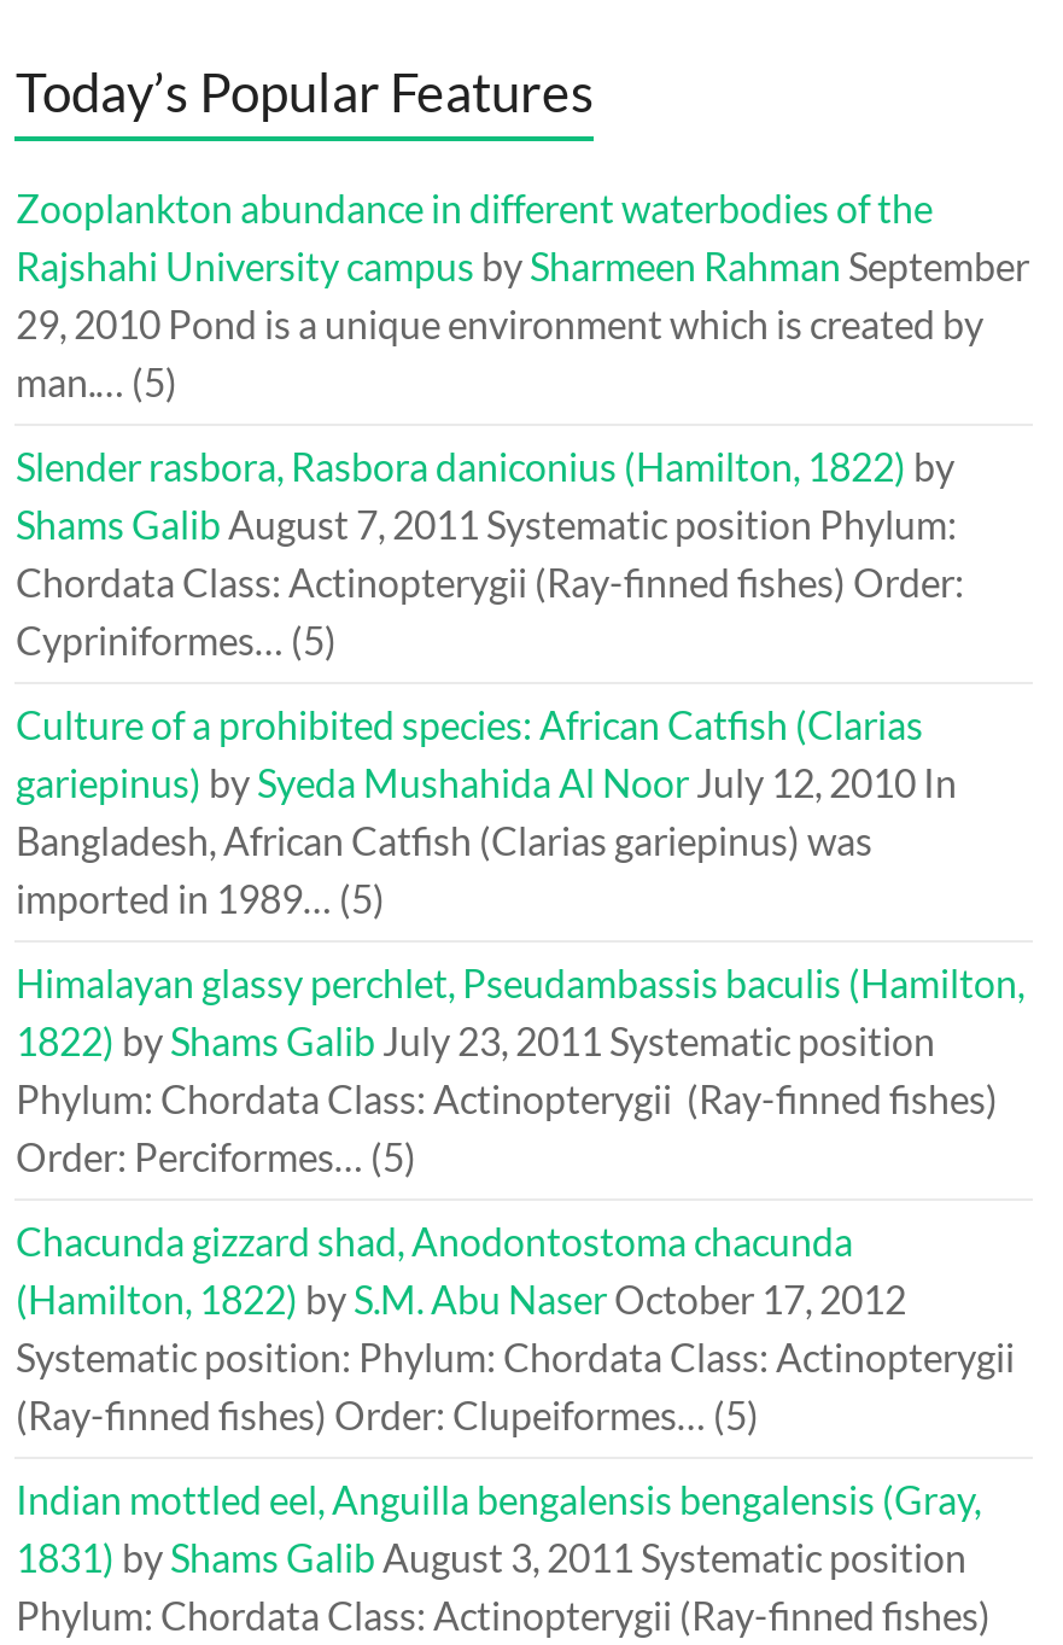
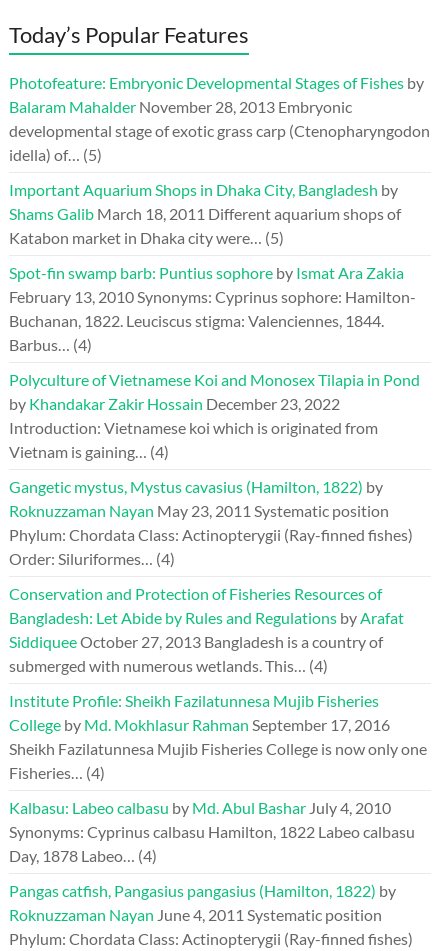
- Zooplankton abundance in different waterbodies of the
- Rajshahi University campus by Sharmeen Rahman September
- 29, 2010 Pond is a unique environment which is created by
- man.… (5)
- Slender rasbora, Rasbora daniconius (Hamilton, 1822) by
- Shams Galib August 7, 2011 Systematic position Phylum:
- Chordata Class: Actinopterygii (Ray-finned fishes) Order:
- Cypriniformes… (5)
- Culture of a prohibited species: African Catfish (Clarias
- gariepinus) by Syeda Mushahida Al Noor July 12, 2010 In
- Bangladesh, African Catfish (Clarias gariepinus) was
- imported in 1989… (5)
- Himalayan glassy perchlet, Pseudambassis baculis (Hamilton,
- 1822) by Shams Galib July 23, 2011 Systematic position
+ Photofeature: Embryonic Developmental Stages of Fishes by
+ Balaram Mahalder November 28, 2013 Embryonic
+ developmental stage of exotic grass carp (Ctenopharyngodon
+ idella) of… (5)
+ Important Aquarium Shops in Dhaka City, Bangladesh by
+ Shams Galib March 18, 2011 Different aquarium shops of
+ Katabon market in Dhaka city were… (5)
+ Spot-fin swamp barb: Puntius sophore by Ismat Ara Zakia
+ February 13, 2010 Synonyms: Cyprinus sophore: Hamilton-
+ Buchanan, 1822. Leuciscus stigma: Valenciennes, 1844.
+ Barbus… (4)
+ Polyculture of Vietnamese Koi and Monosex Tilapia in Pond
+ by Khandakar Zakir Hossain December 23, 2022
+ Introduction: Vietnamese koi which is originated from
+ Vietnam is gaining… (4)
+ Gangetic mystus, Mystus cavasius (Hamilton, 1822) by
+ Roknuzzaman Nayan May 23, 2011 Systematic position

- Order: Perciformes… (5)
- Chacunda gizzard shad, Anodontostoma chacunda
- (Hamilton, 1822) by S.M. Abu Naser October 17, 2012
- Systematic position: Phylum: Chordata Class: Actinopterygii
- (Ray-finned fishes) Order: Clupeiformes… (5)
- Indian mottled eel, Anguilla bengalensis bengalensis (Gray,
- 1831) by Shams Galib August 3, 2011 Systematic position
+ Order: Siluriformes… (4)
+ Conservation and Protection of Fisheries Resources of
+ Bangladesh: Let Abide by Rules and Regulations by Arafat
+ Siddiquee October 27, 2013 Bangladesh is a country of
+ submerged with numerous wetlands. This… (4)
+ Institute Profile: Sheikh Fazilatunnesa Mujib Fisheries
+ College by Md. Mokhlasur Rahman September 17, 2016
+ Sheikh Fazilatunnesa Mujib Fisheries College is now only one
+ Fisheries… (4)
+ Kalbasu: Labeo calbasu by Md. Abul Bashar July 4, 2010
+ Synonyms: Cyprinus calbasu Hamilton, 1822 Labeo calbasu
+ Day, 1878 Labeo… (4)
+ Pangas catfish, Pangasius pangasius (Hamilton, 1822) by
+ Roknuzzaman Nayan June 4, 2011 Systematic position
